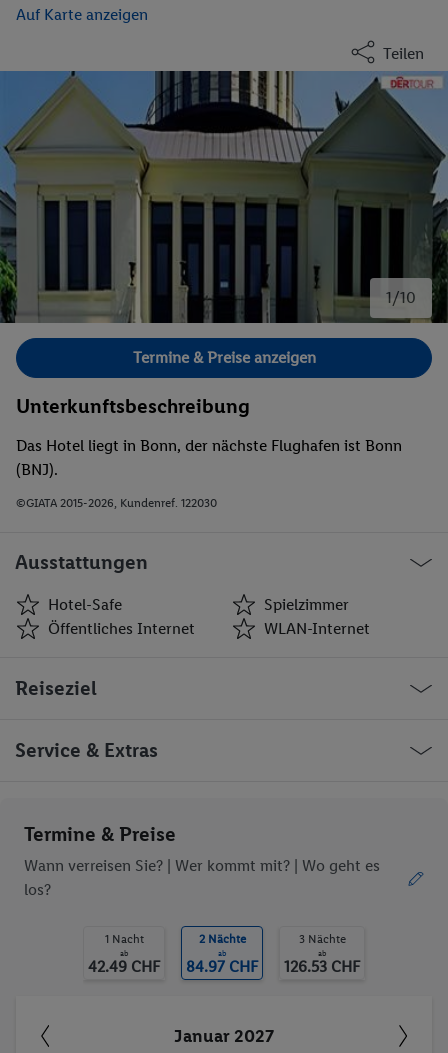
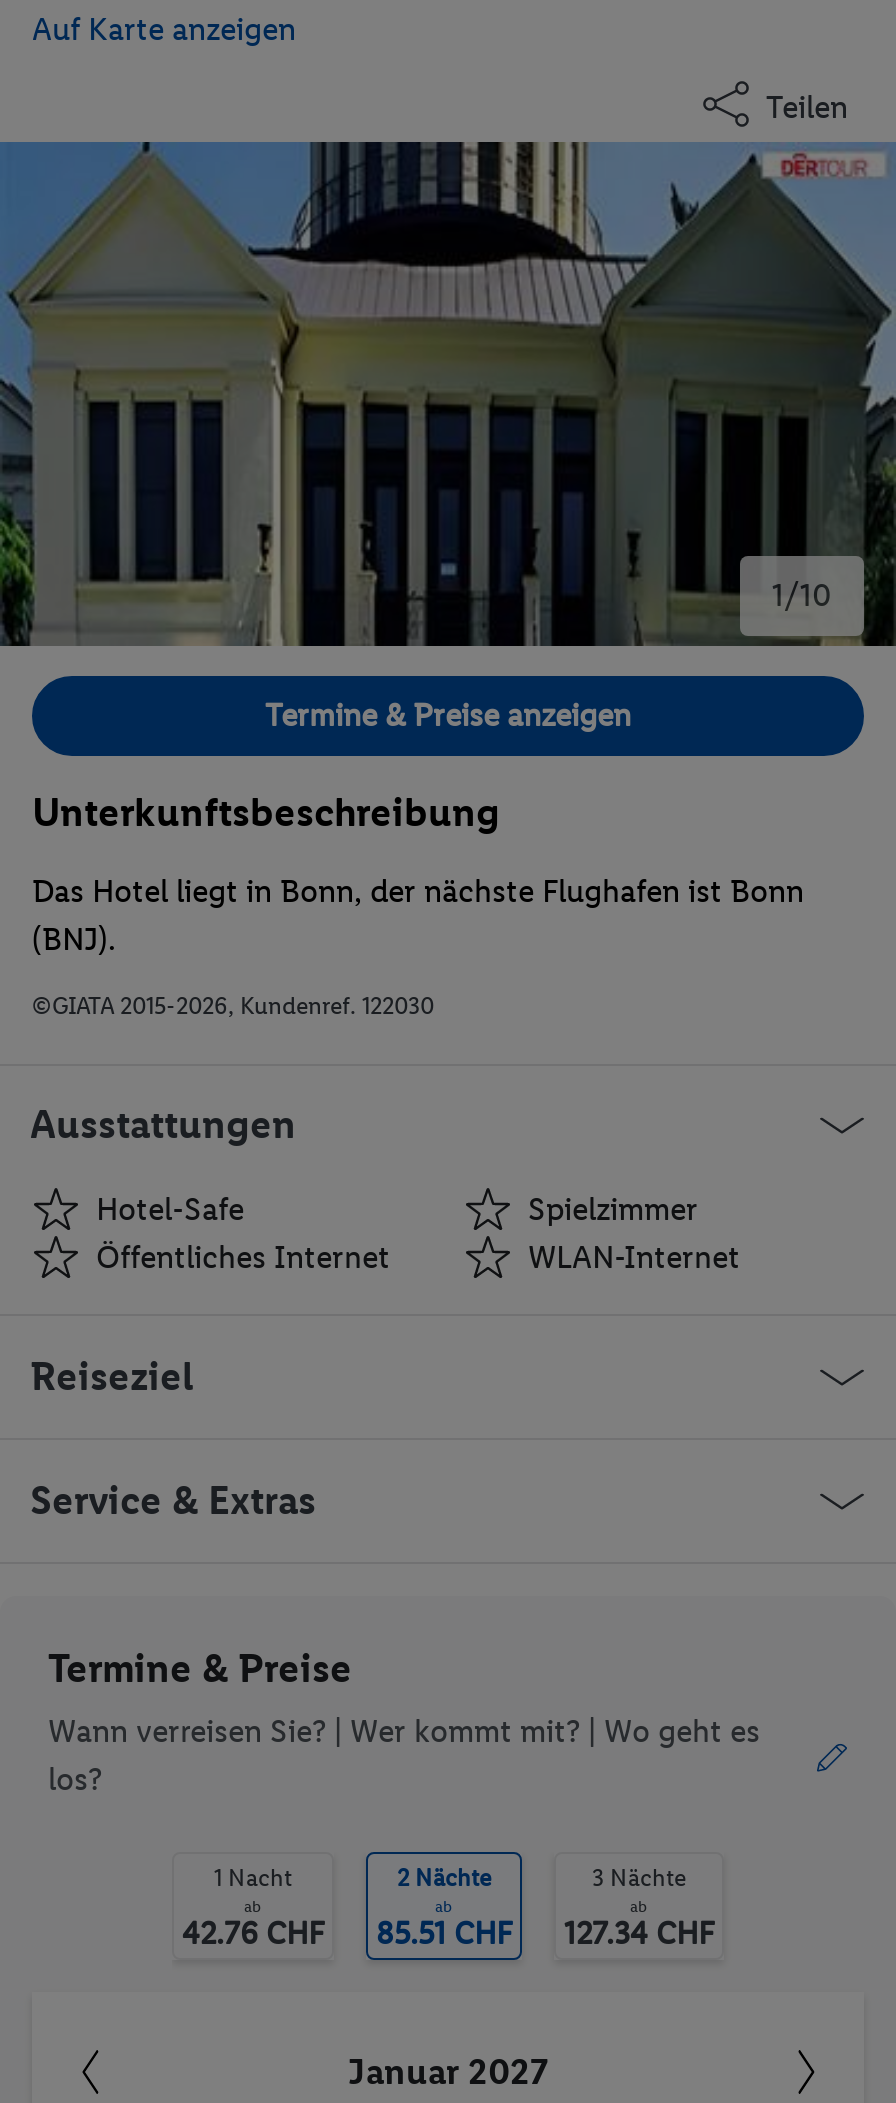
- 42.49 CHF
+ 42.76 CHF

- 84.97 CHF
+ 85.51 CHF

- 126.53 CHF
+ 127.34 CHF
